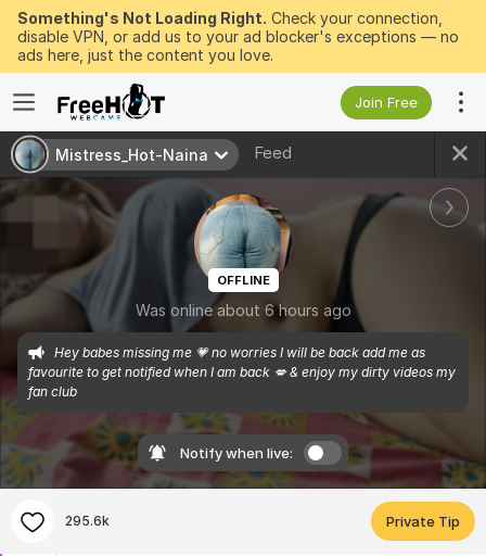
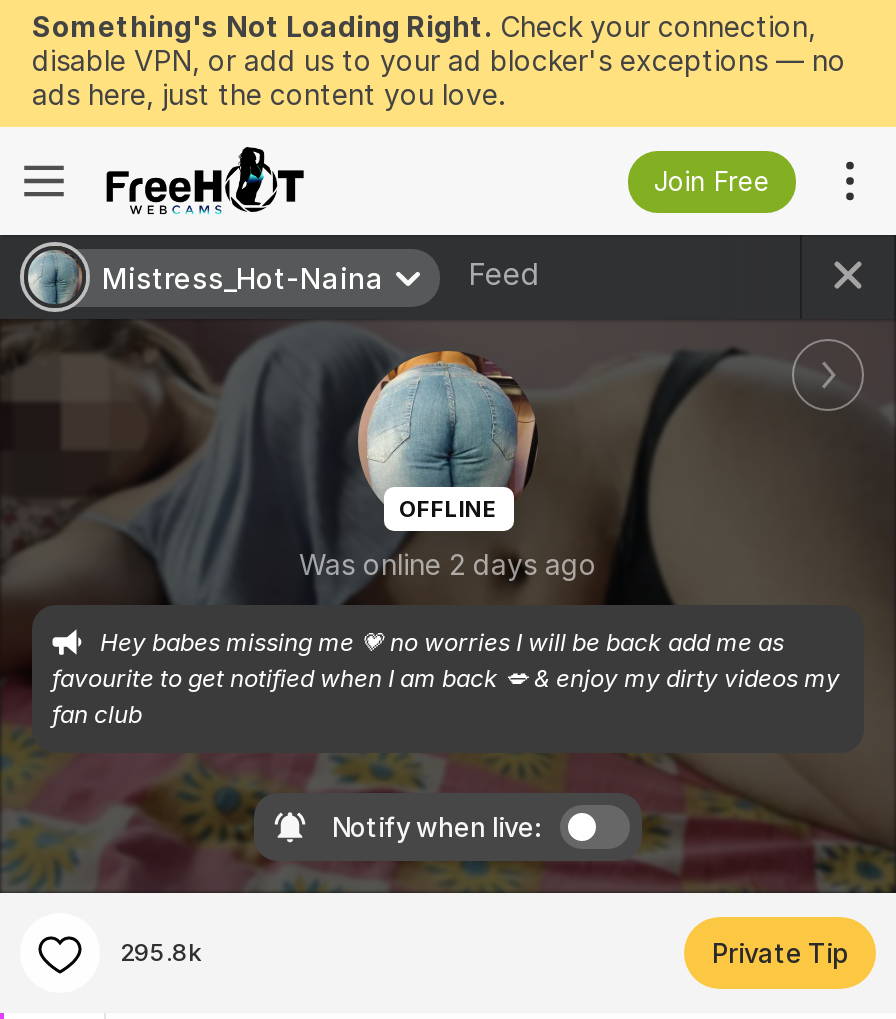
- Was online about 6 hours ago
+ Was online 2 days ago

- 295.6k
+ 295.8k
